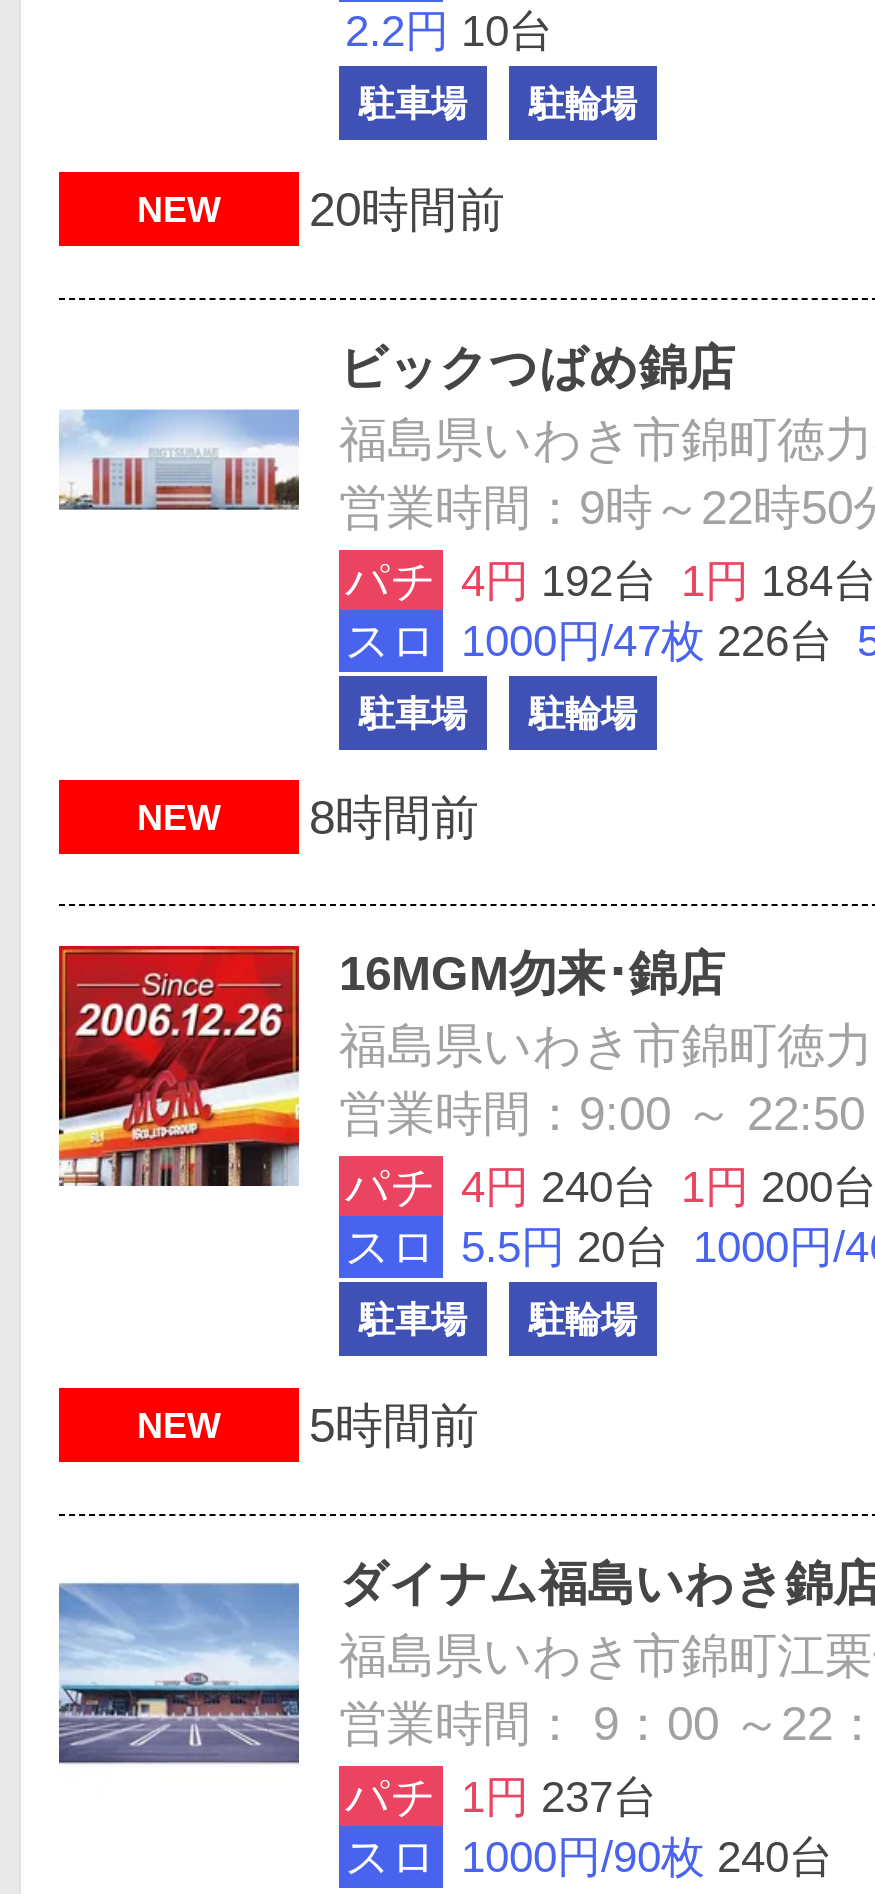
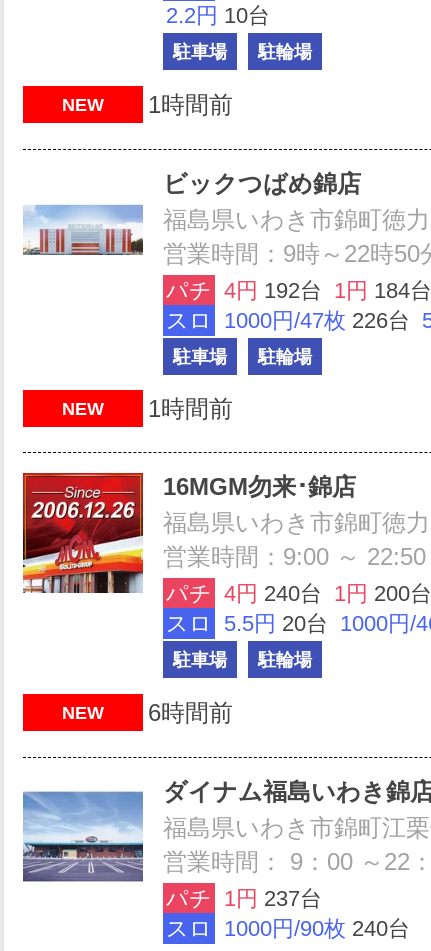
- 20時間前
+ 1時間前

- 8時間前
+ 1時間前

- 5時間前
+ 6時間前
